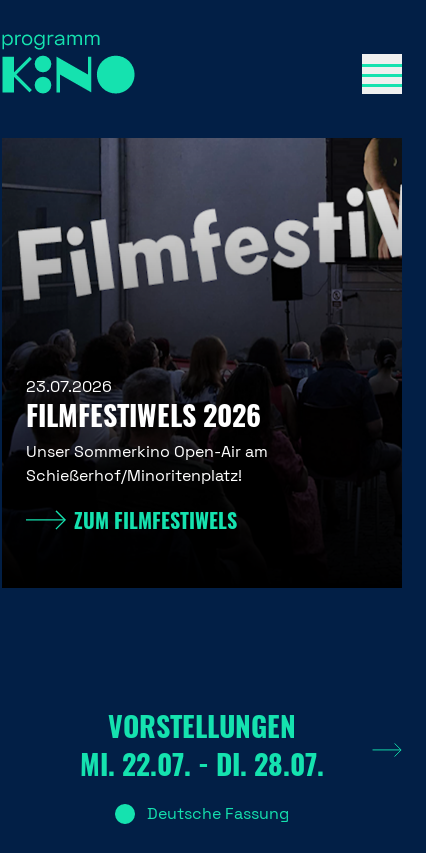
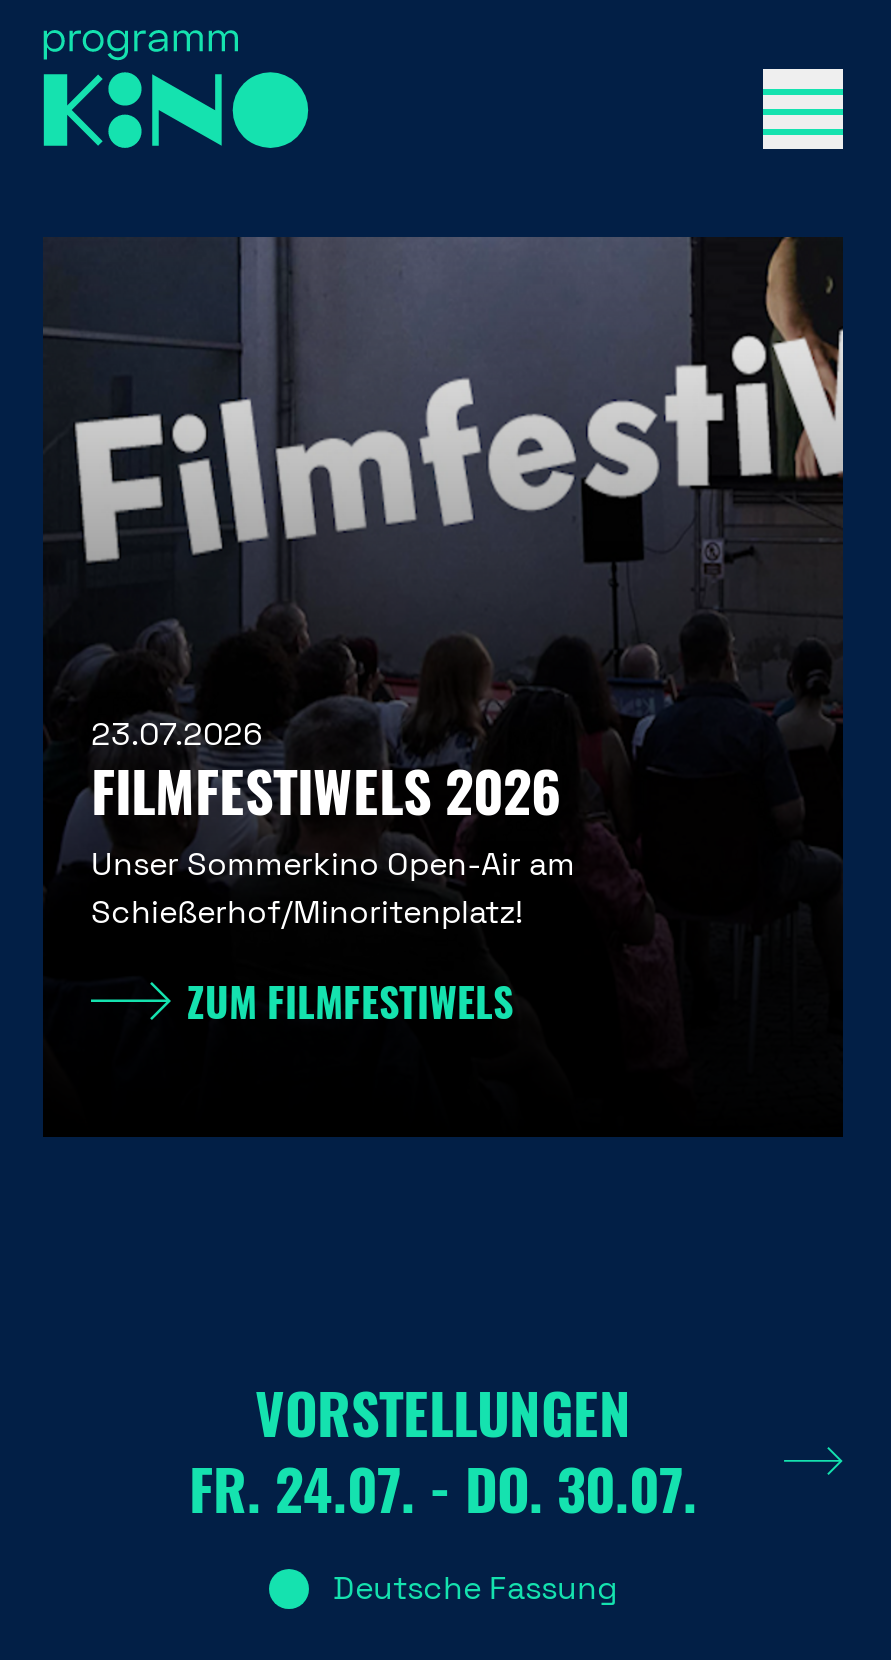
- MI. 22.07. - DI. 28.07.
+ FR. 24.07. - DO. 30.07.
